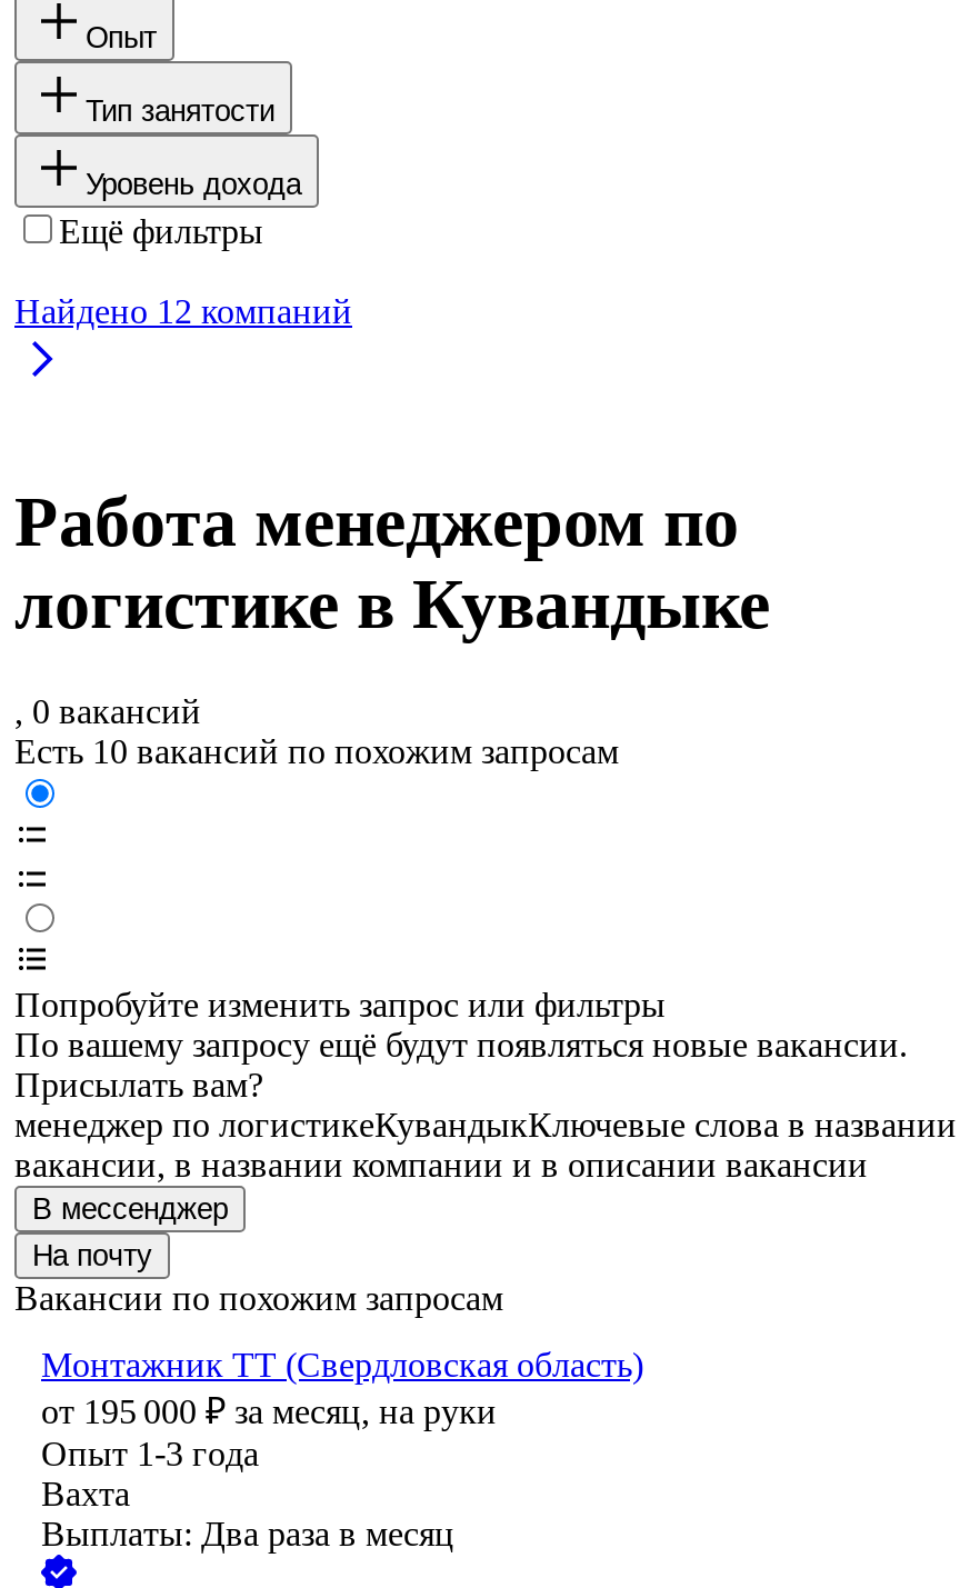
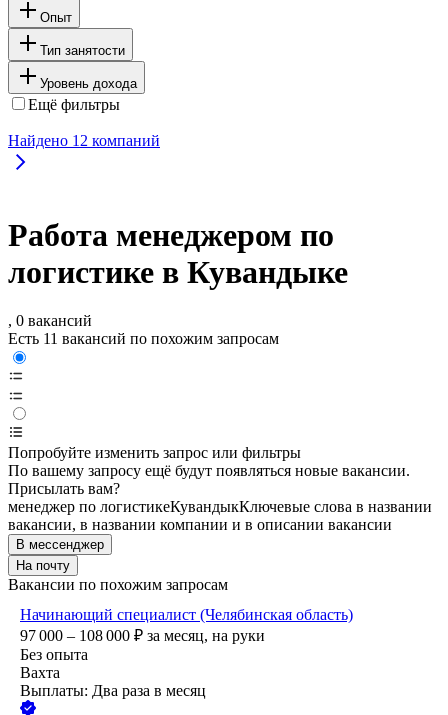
- Есть 10 вакансий по похожим запросам
+ Есть 11 вакансий по похожим запросам

- Монтажник ТТ (Свердловская область)
- от 195 000 ₽ за месяц, на руки
- Опыт 1-3 года
+ Начинающий специалист (Челябинская область)
+ 97 000 – 108 000 ₽ за месяц, на руки
+ Без опыта
